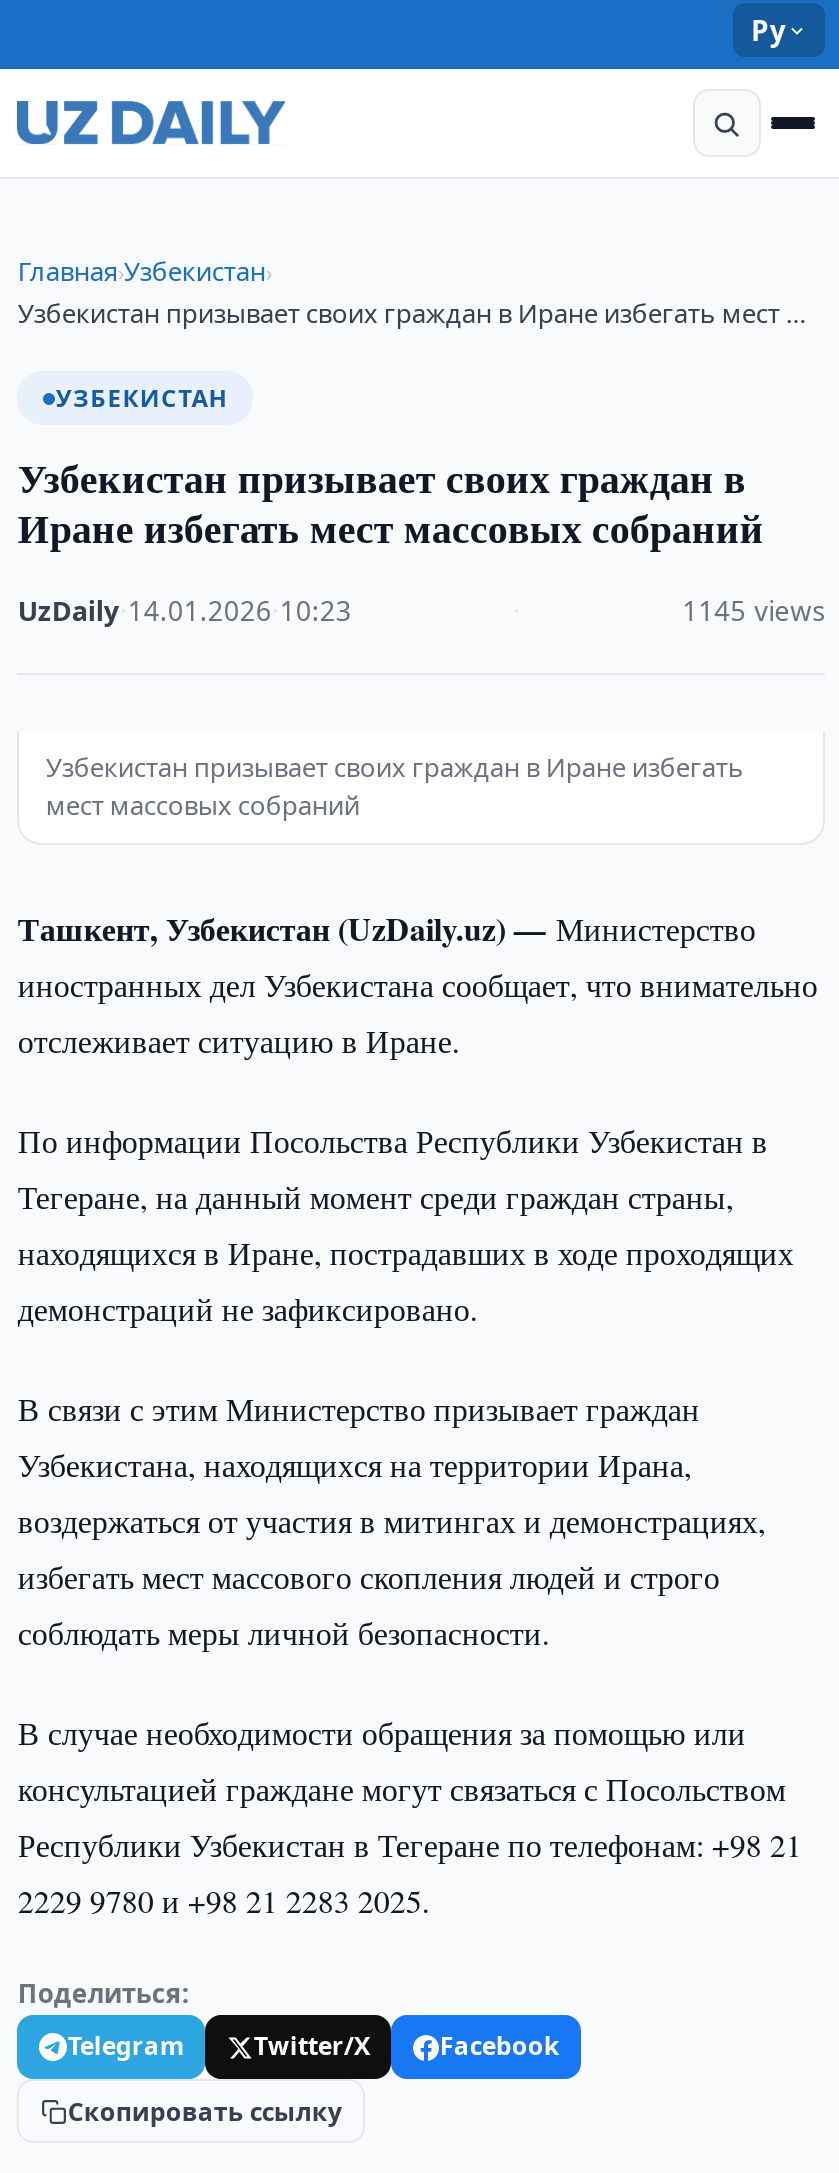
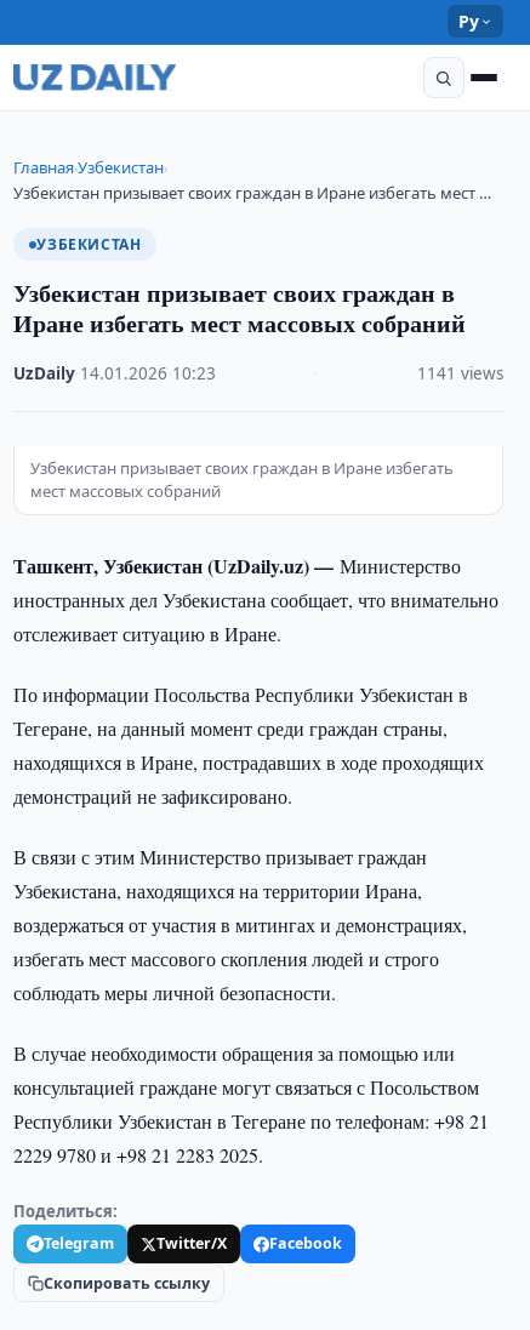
- 1145 views
+ 1141 views
